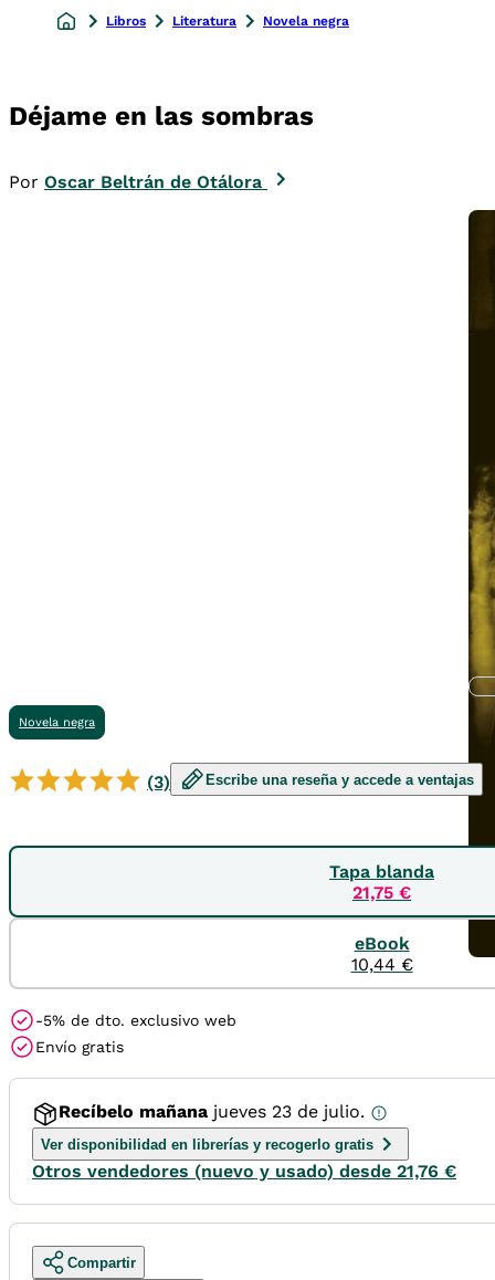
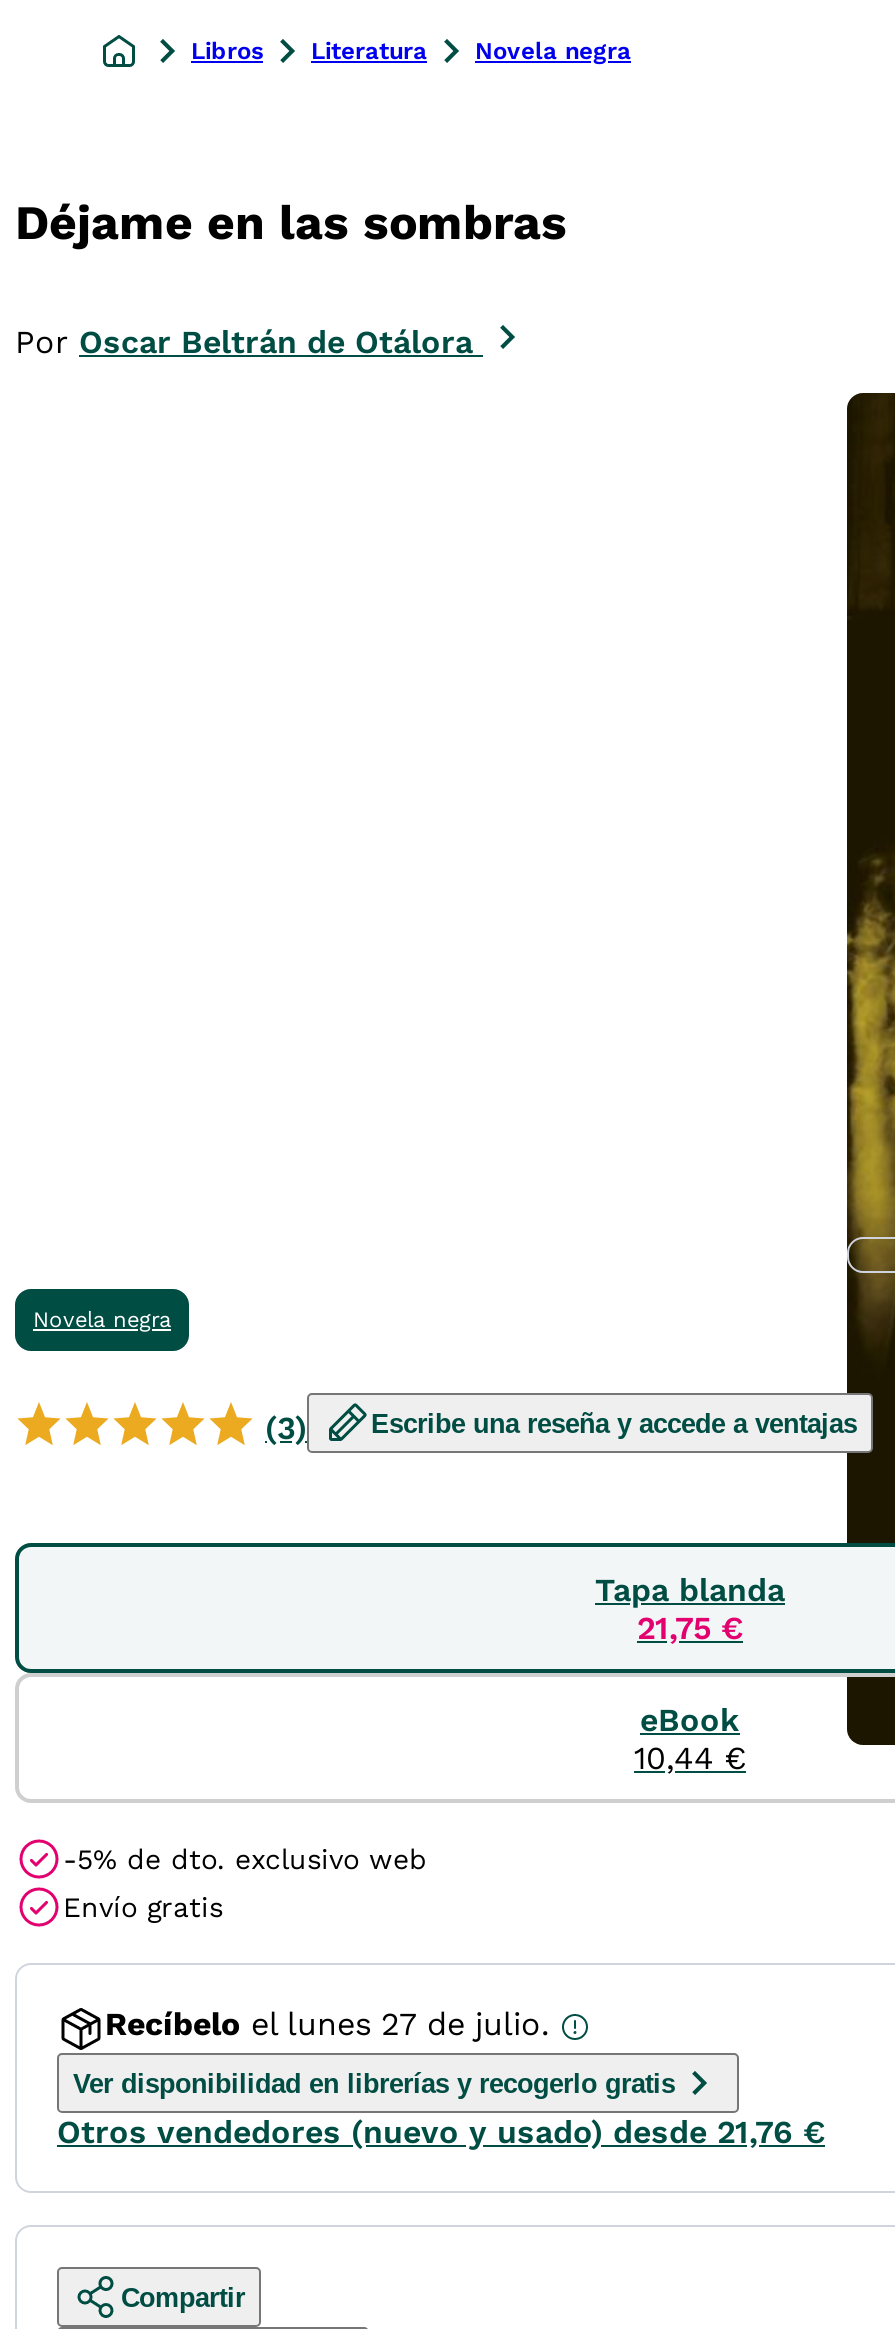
- Recíbelo mañana jueves 23 de julio.
+ Recíbelo el lunes 27 de julio.
